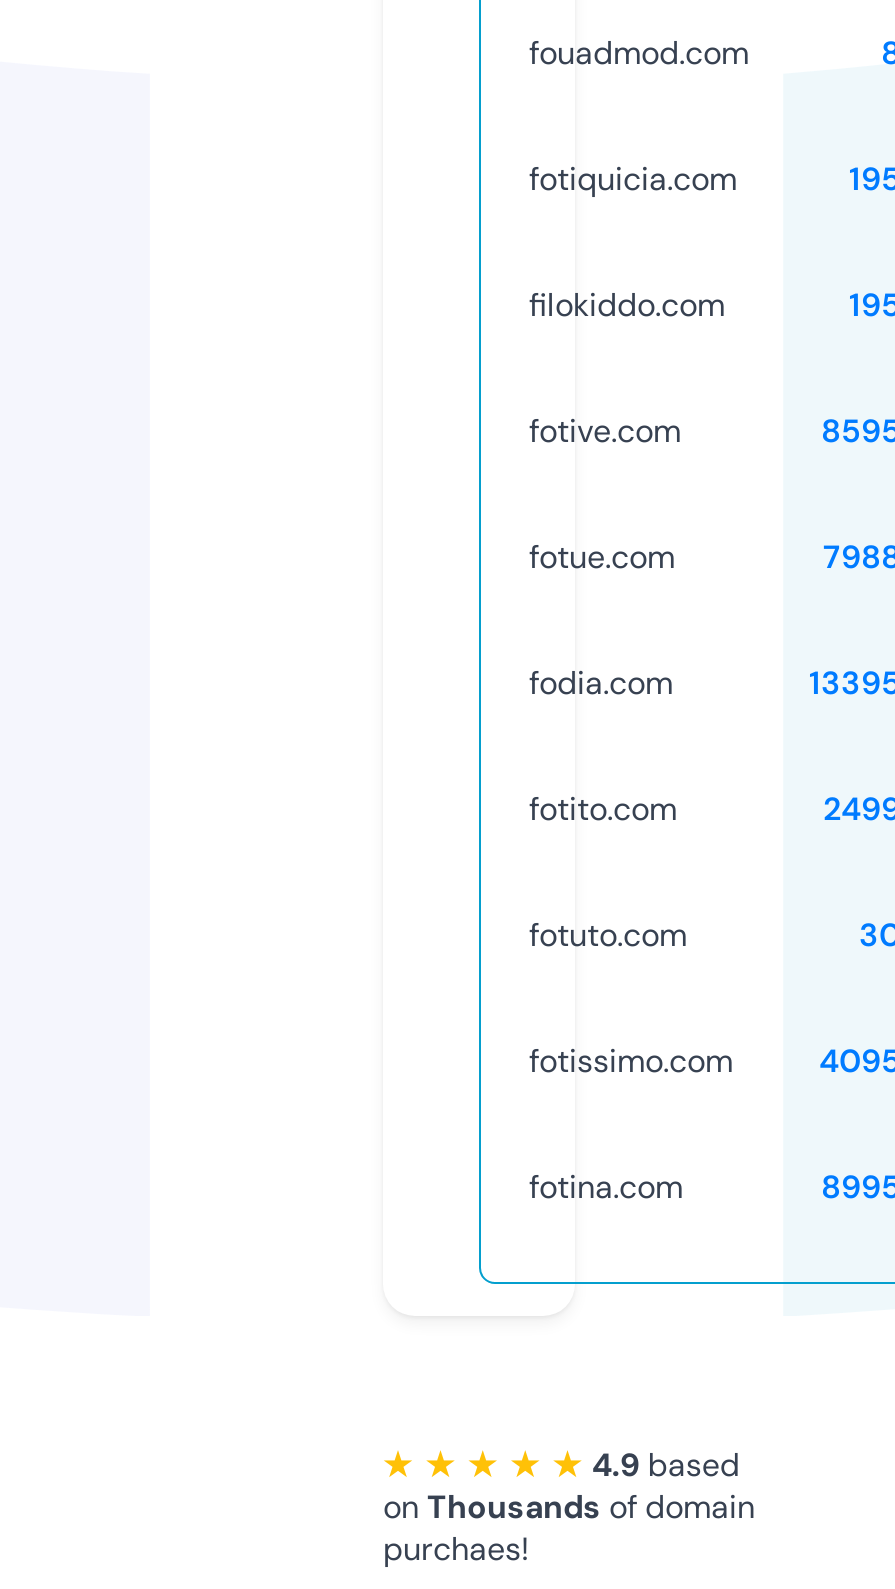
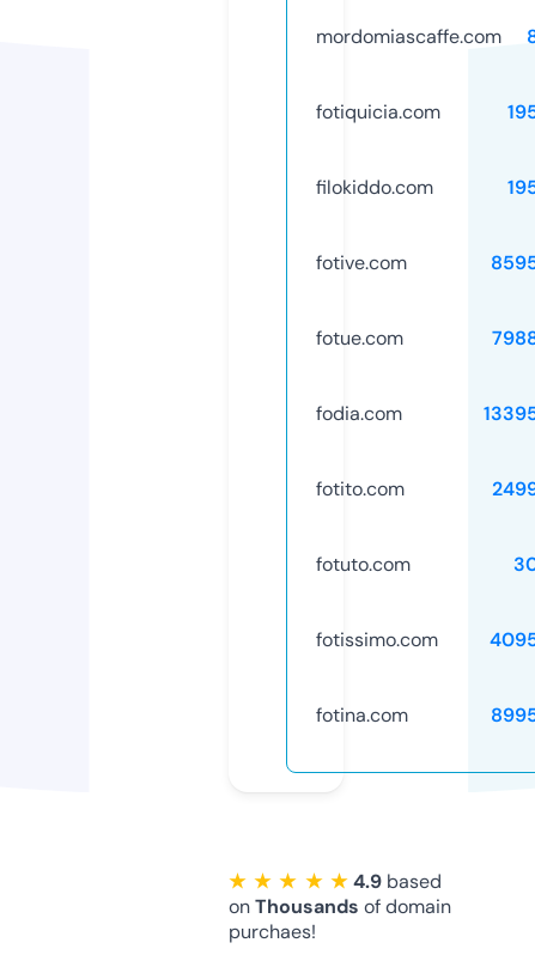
- fouadmod.com
+ mordomiascaffe.com
